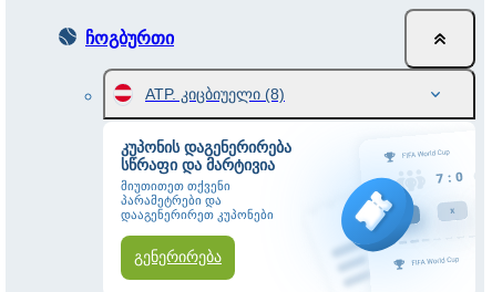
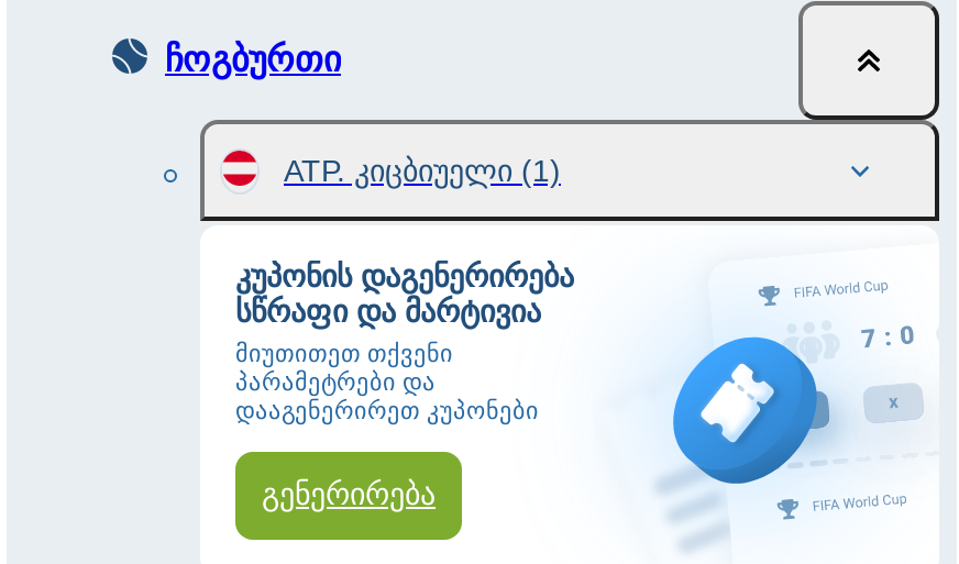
- ATP. კიცბიუელი (8)
+ ATP. კიცბიუელი (1)
